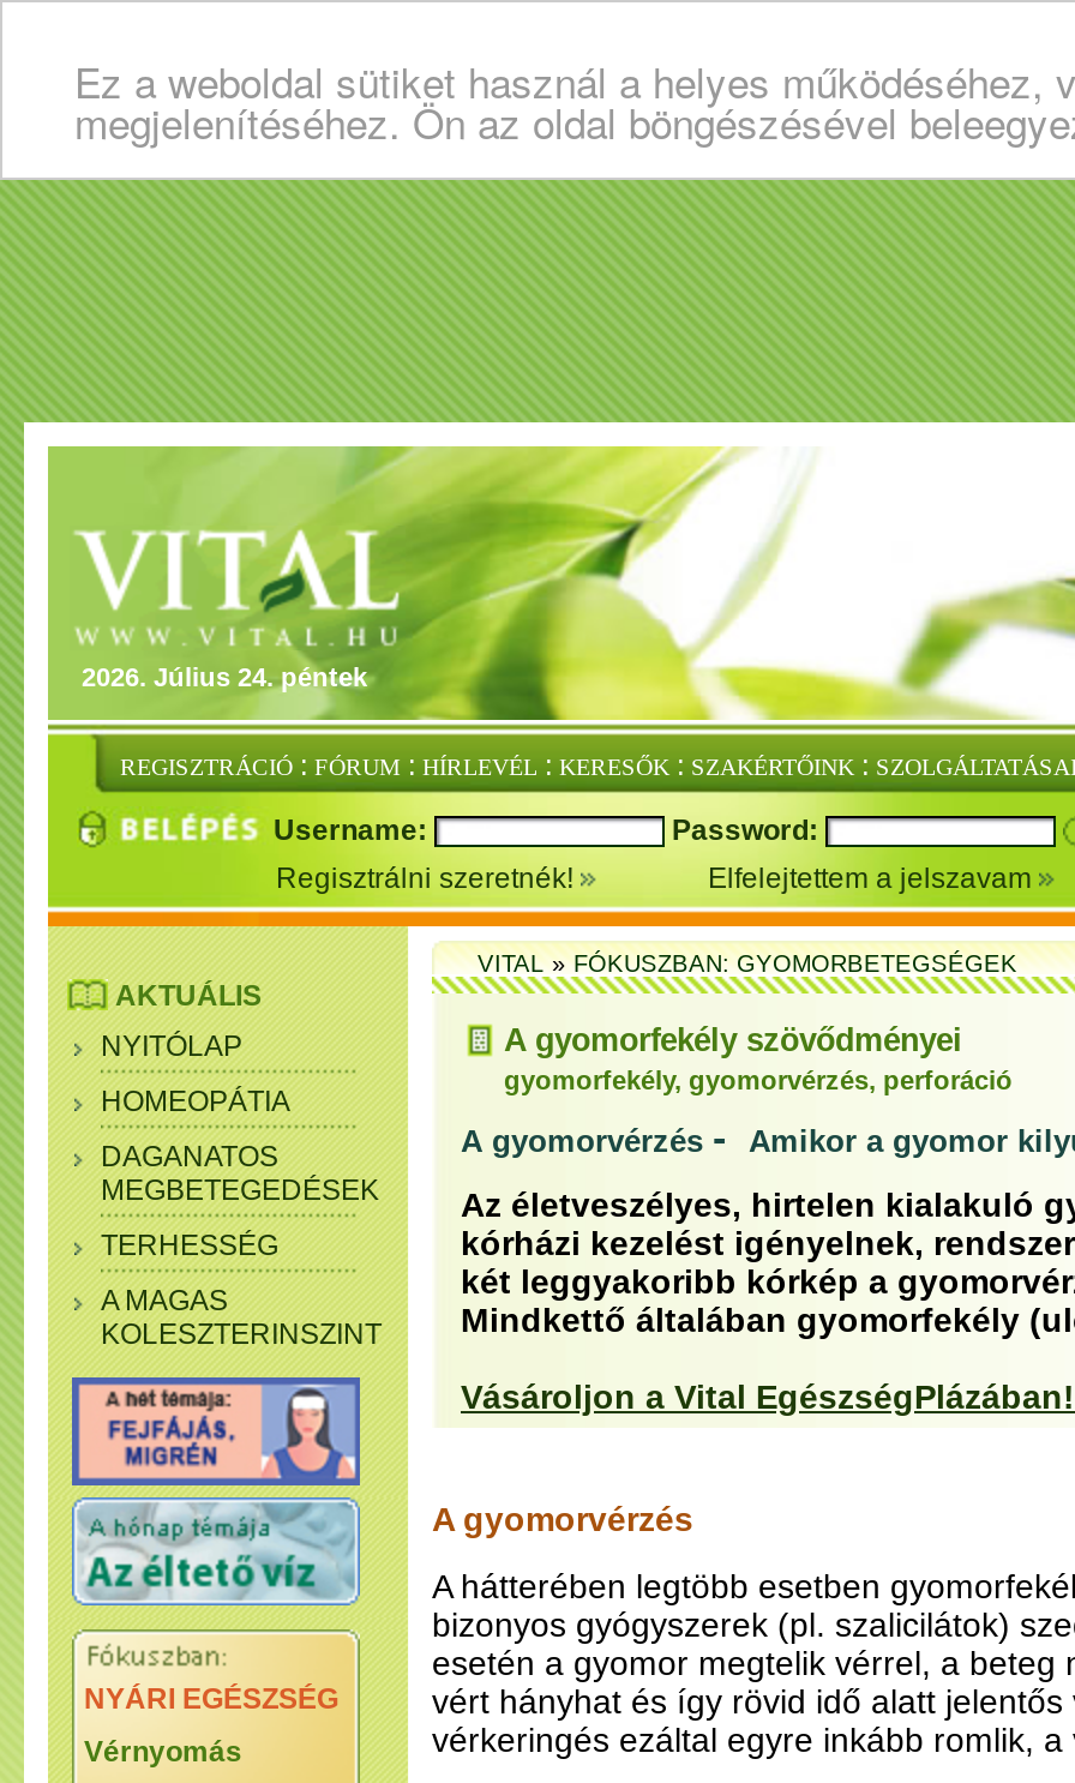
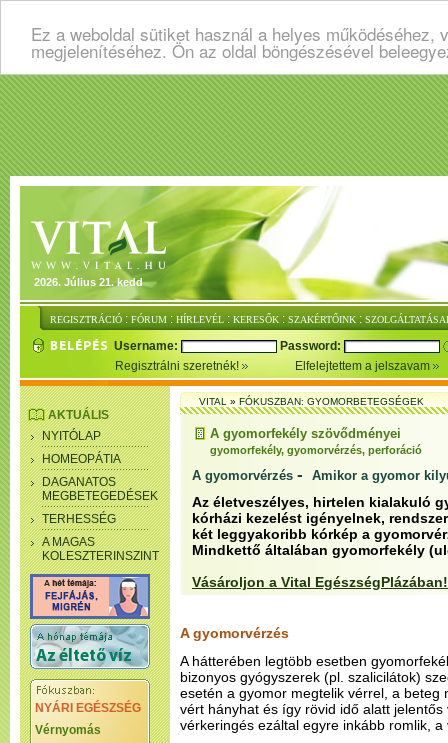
- 2026. Július 24. péntek
+ 2026. Július 21. kedd
